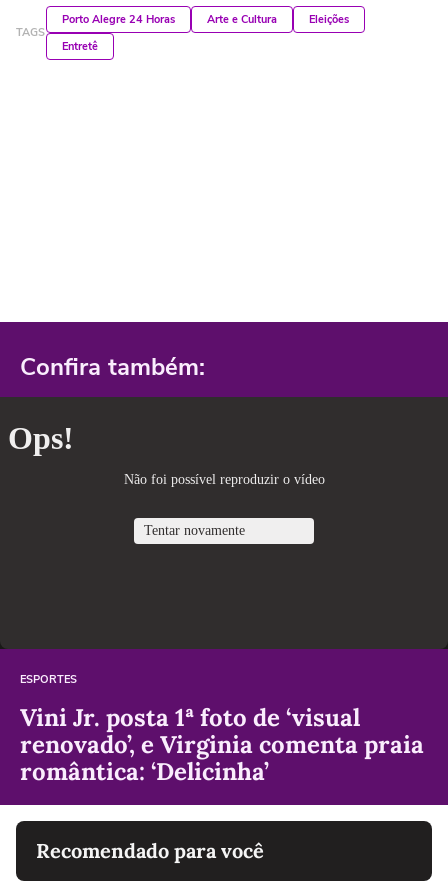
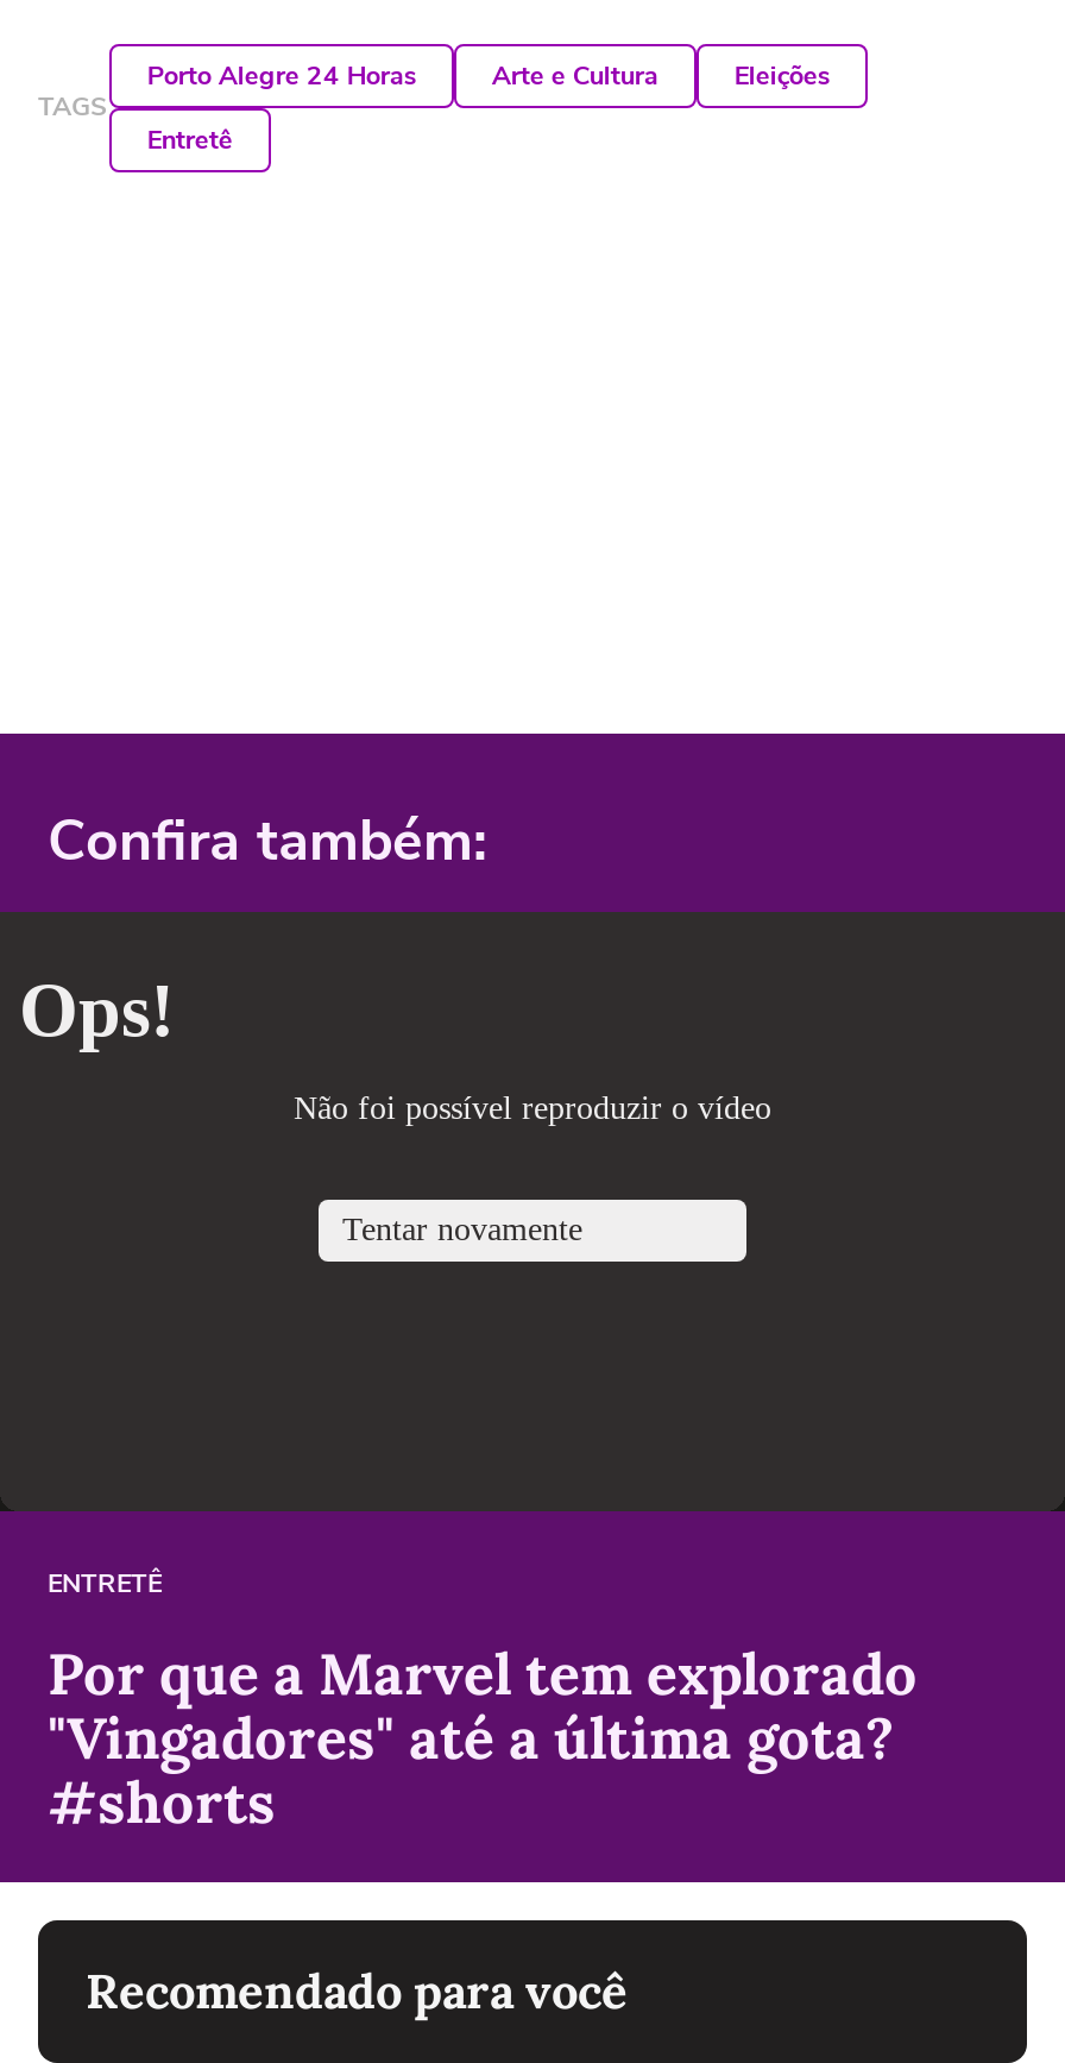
- ESPORTES
+ ENTRETÊ

- Vini Jr. posta 1ª foto de ‘visual
- renovado’, e Virginia comenta praia
- romântica: ‘Delicinha’
+ Por que a Marvel tem explorado
+ "Vingadores" até a última gota?
+ #shorts
